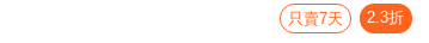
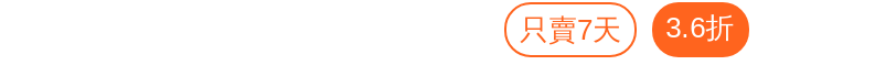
- 只賣7天 2.3折
+ 只賣7天 3.6折
